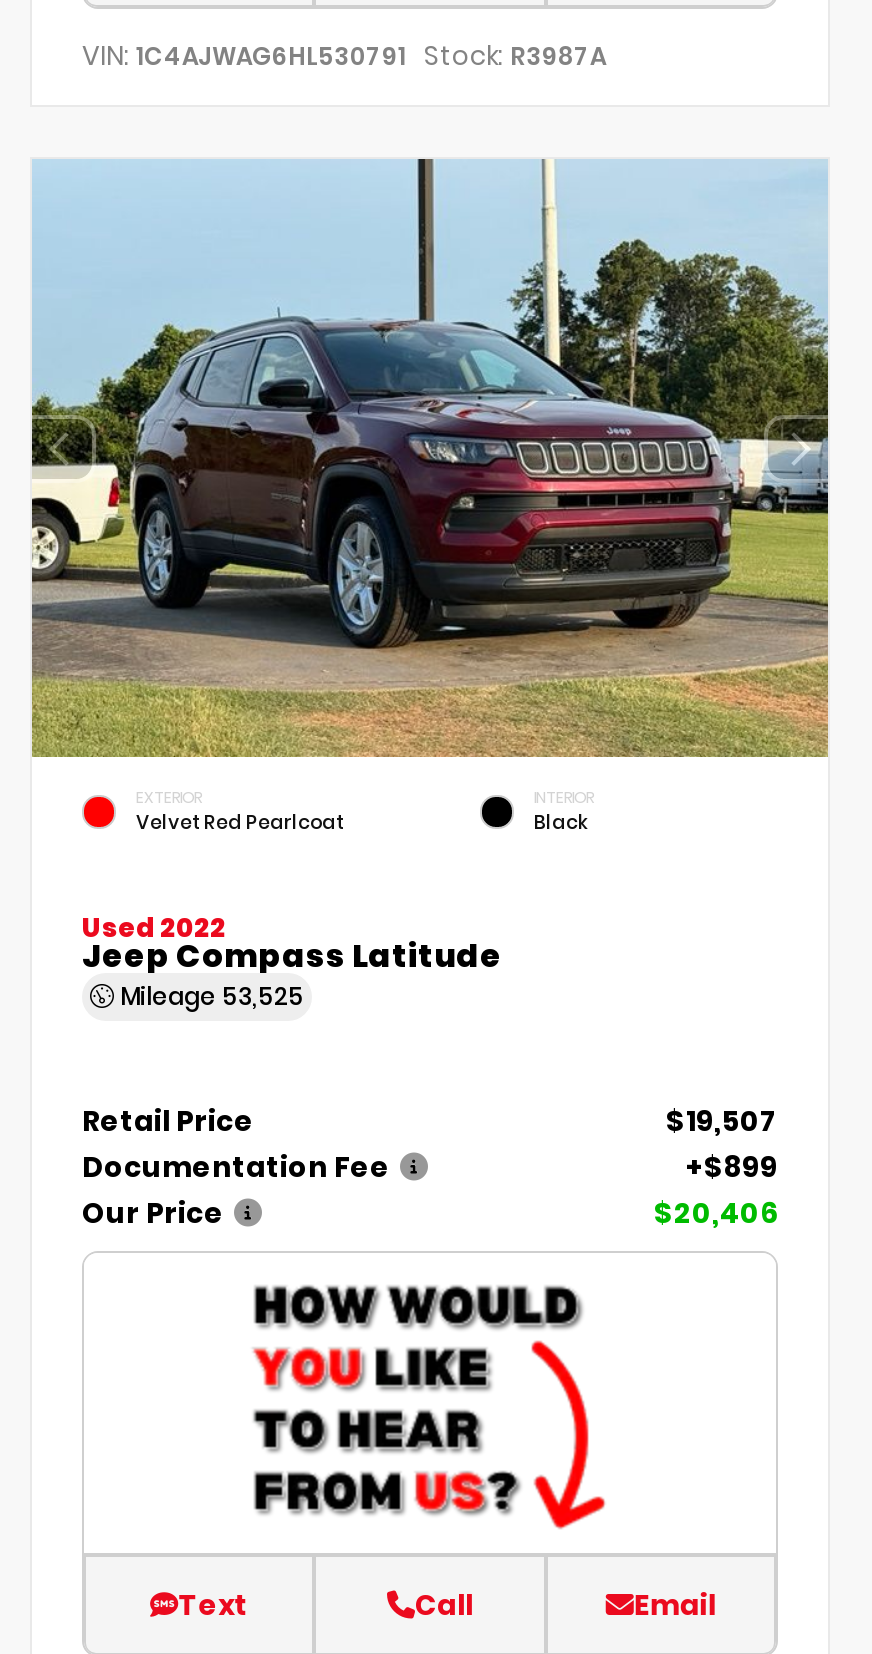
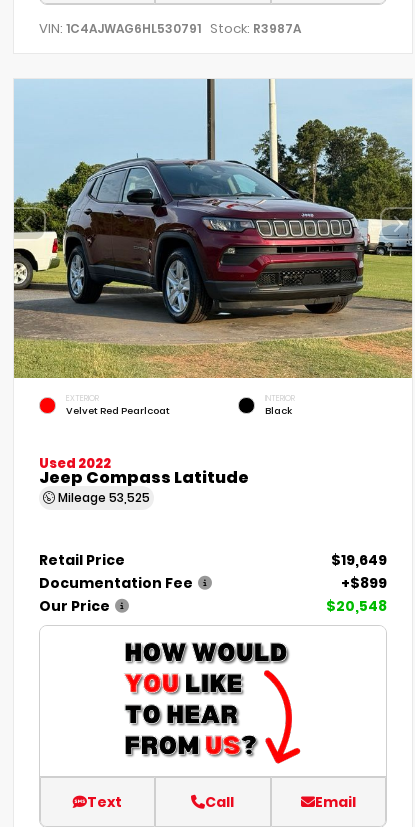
- $19,507
+ $19,649

- $20,406
+ $20,548
